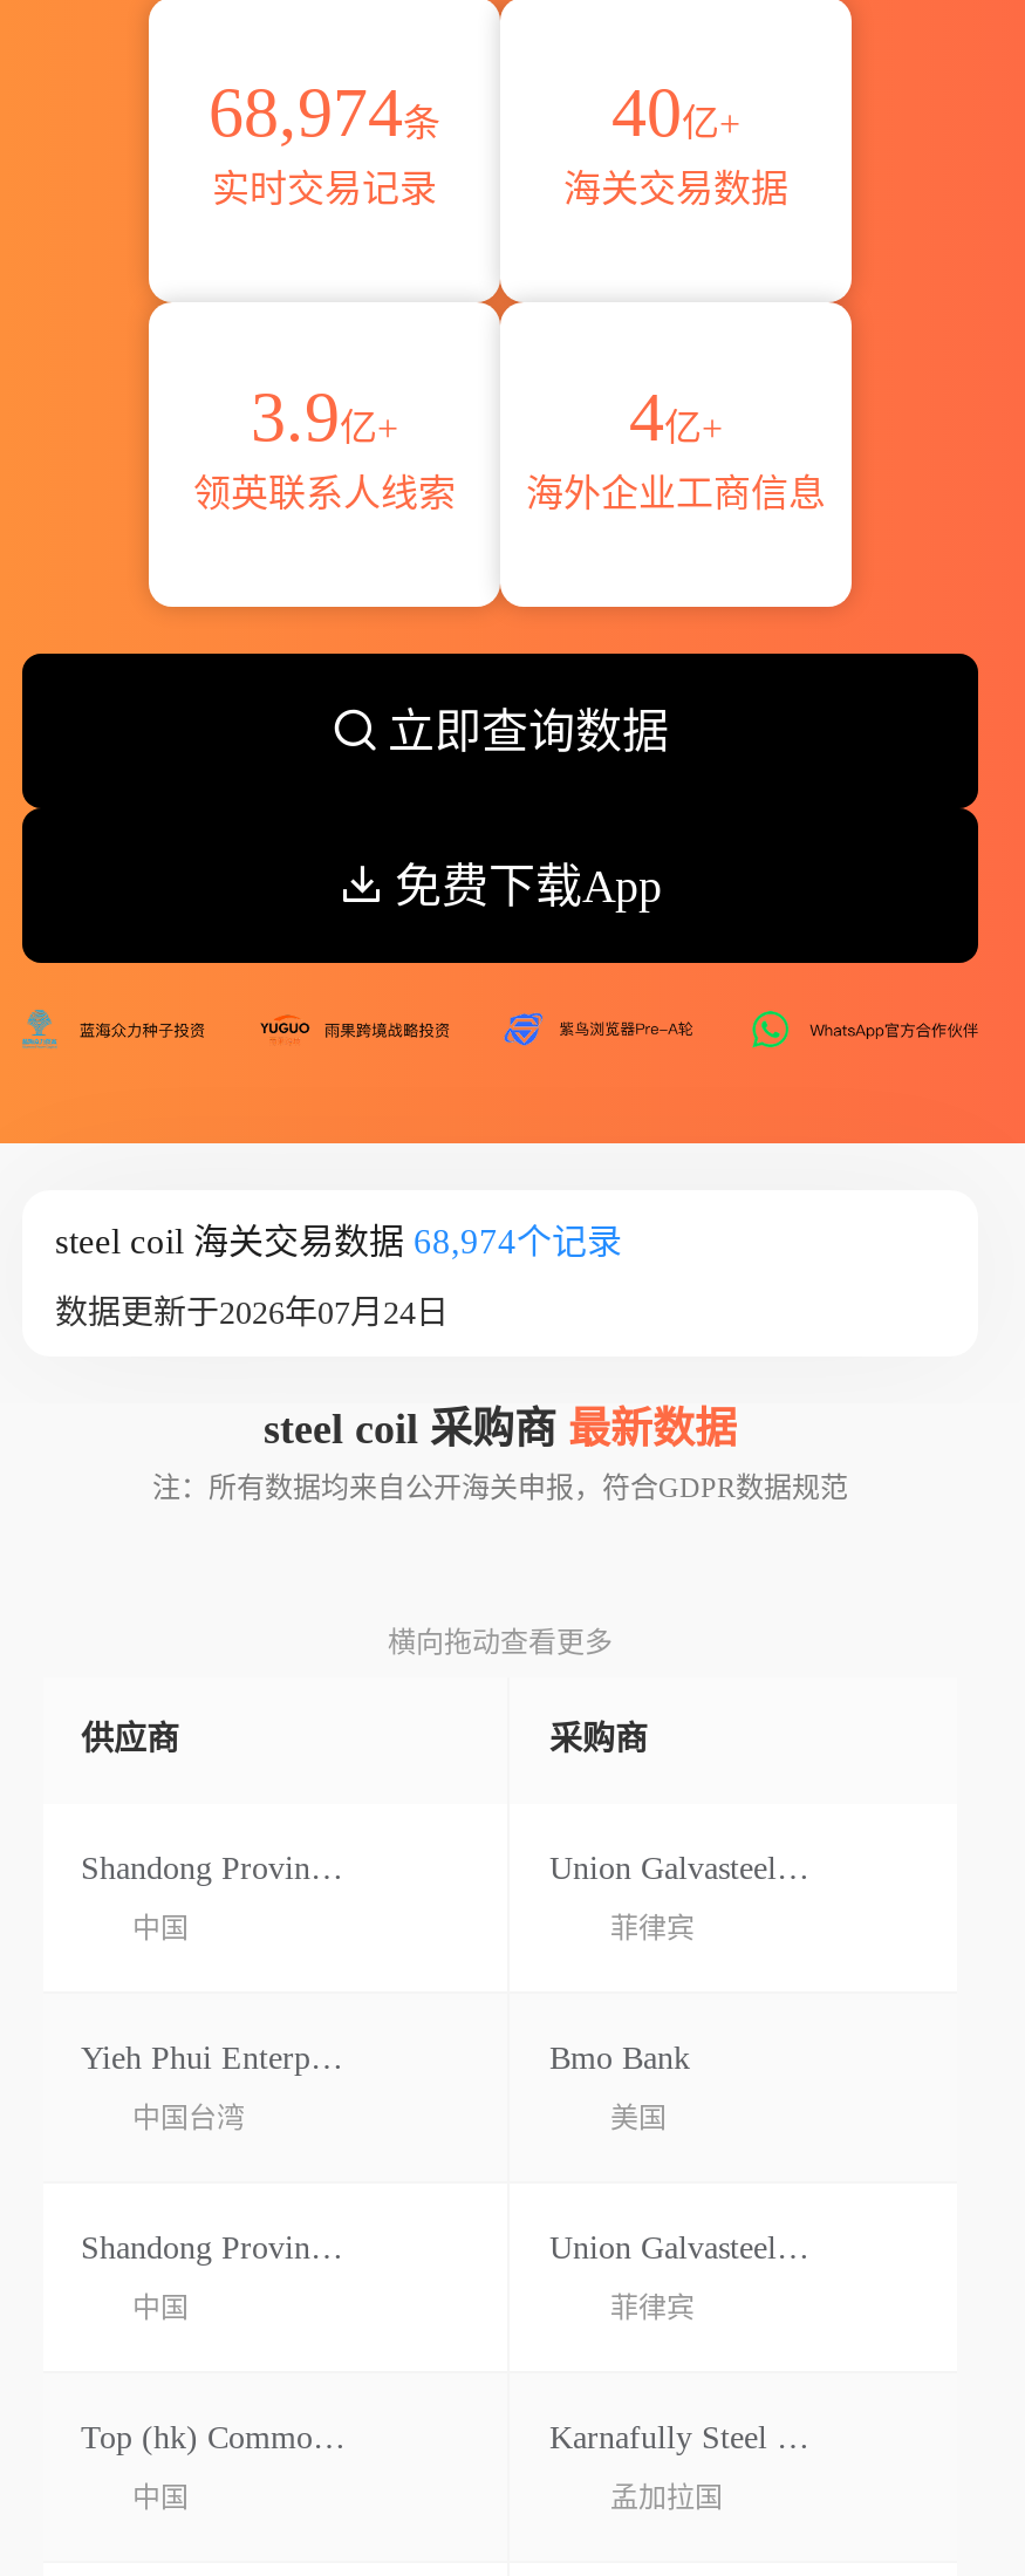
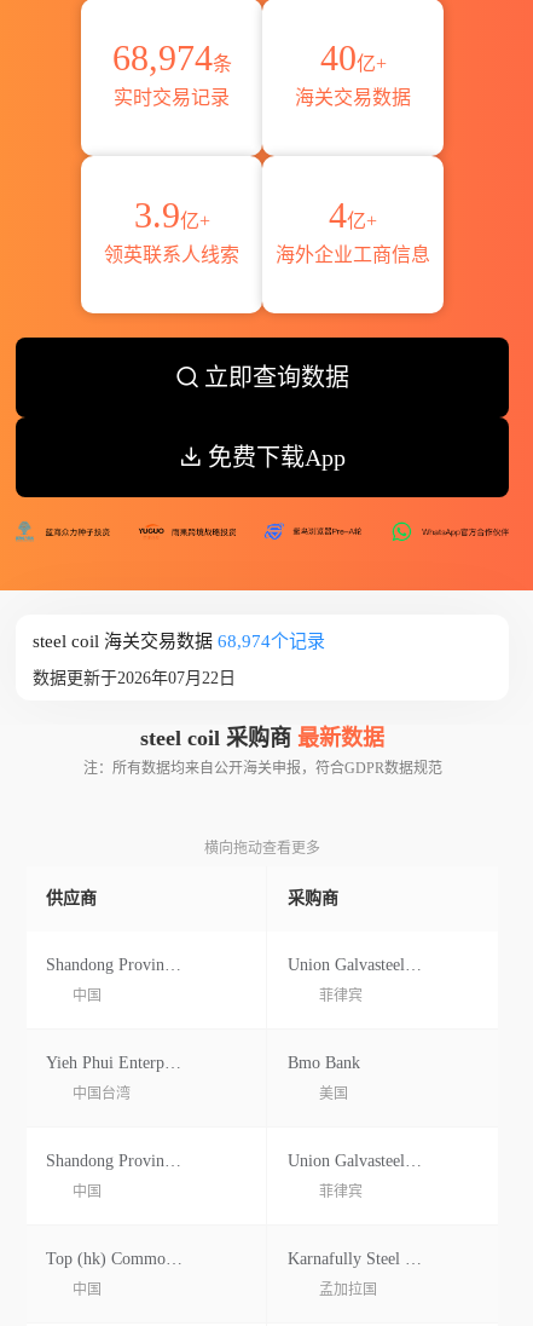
- 数据更新于2026年07月24日
+ 数据更新于2026年07月22日
